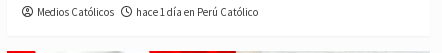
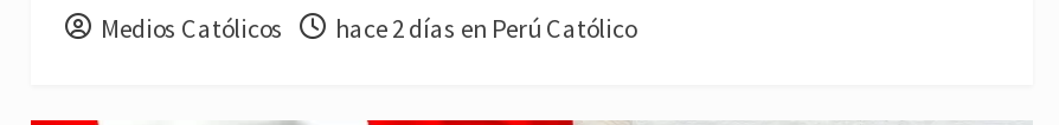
- hace 1 día en Perú Católico
+ hace 2 días en Perú Católico
